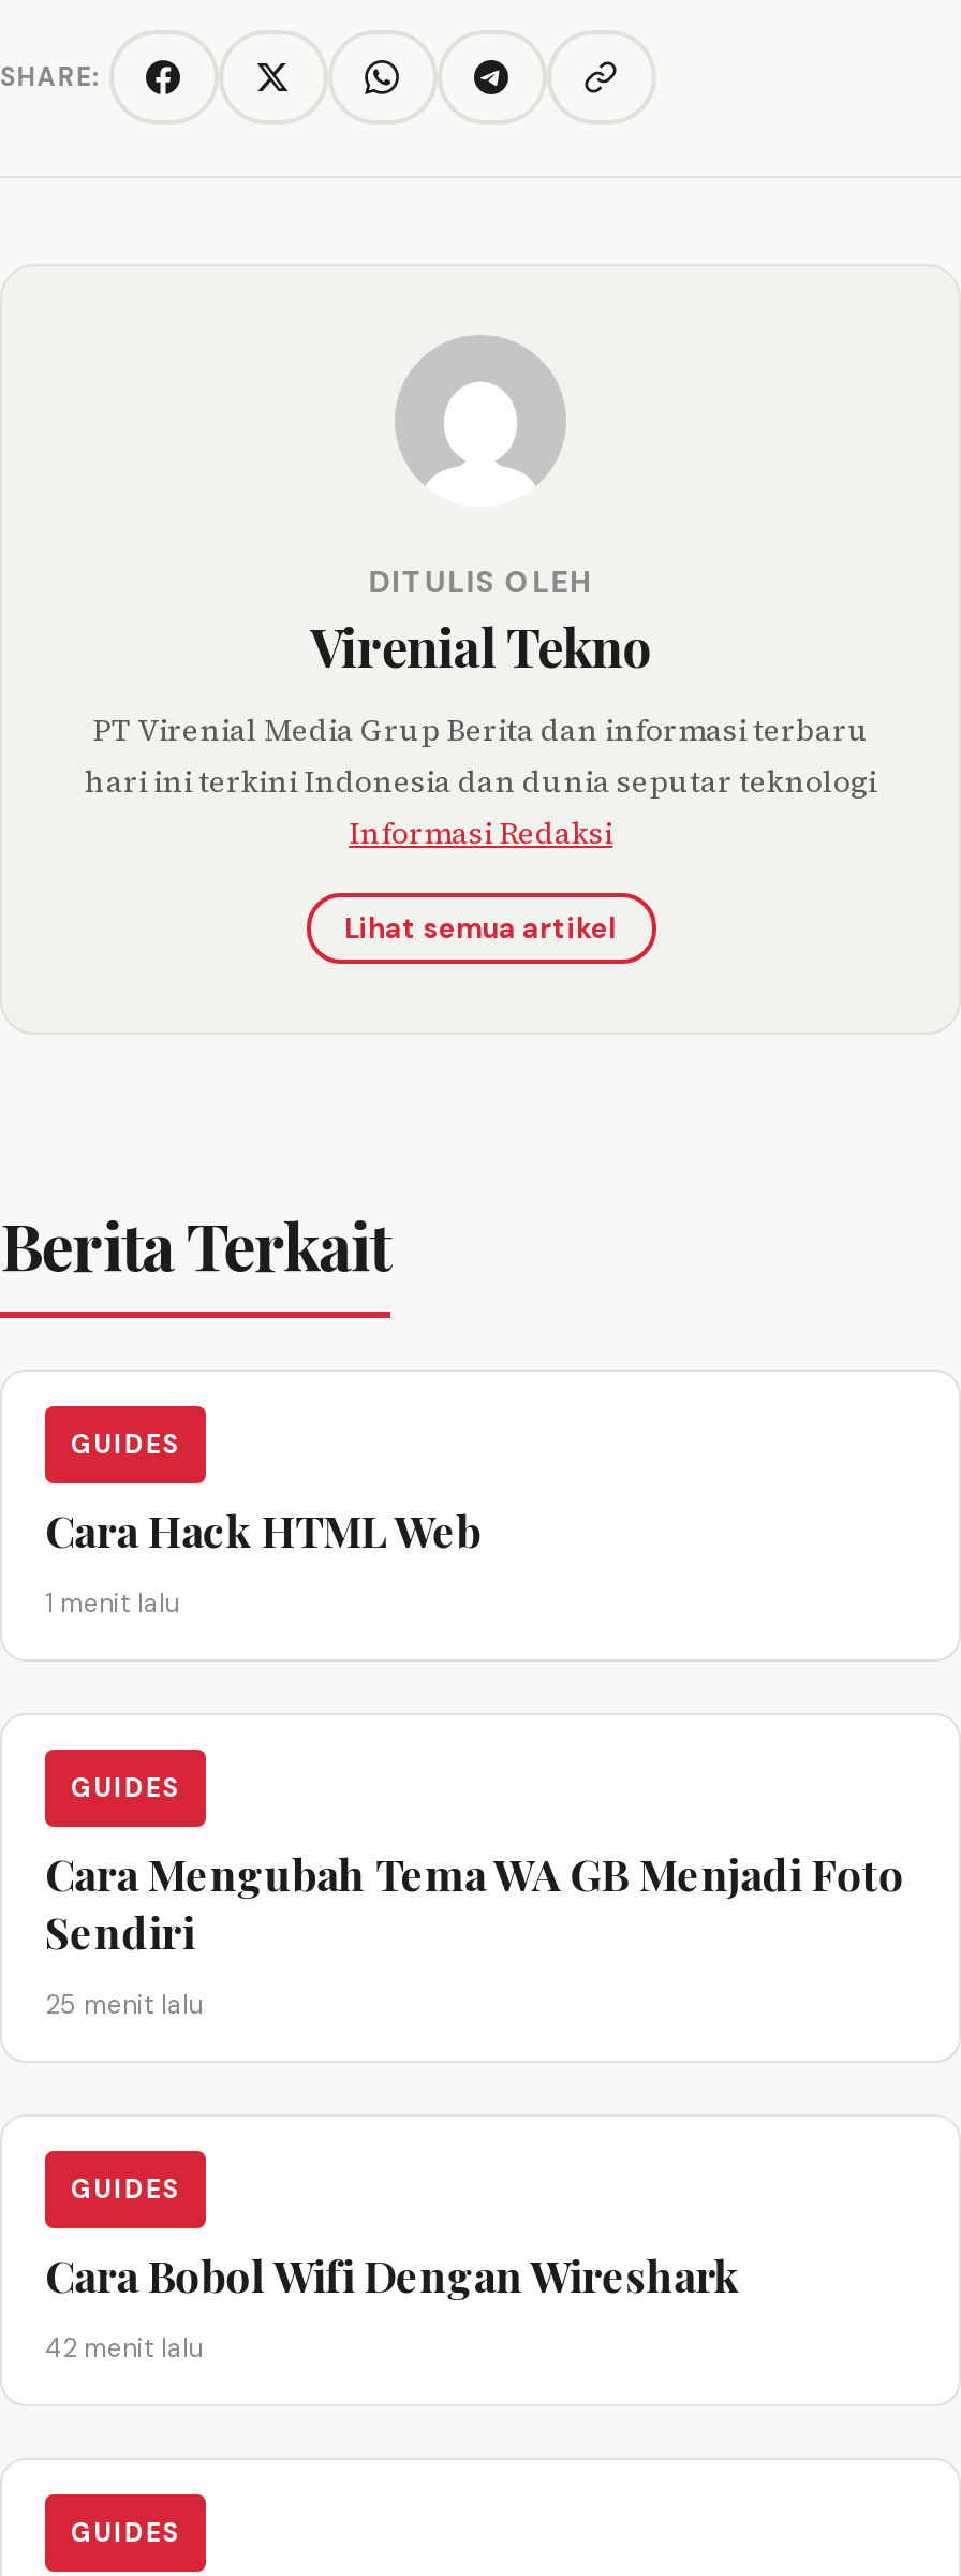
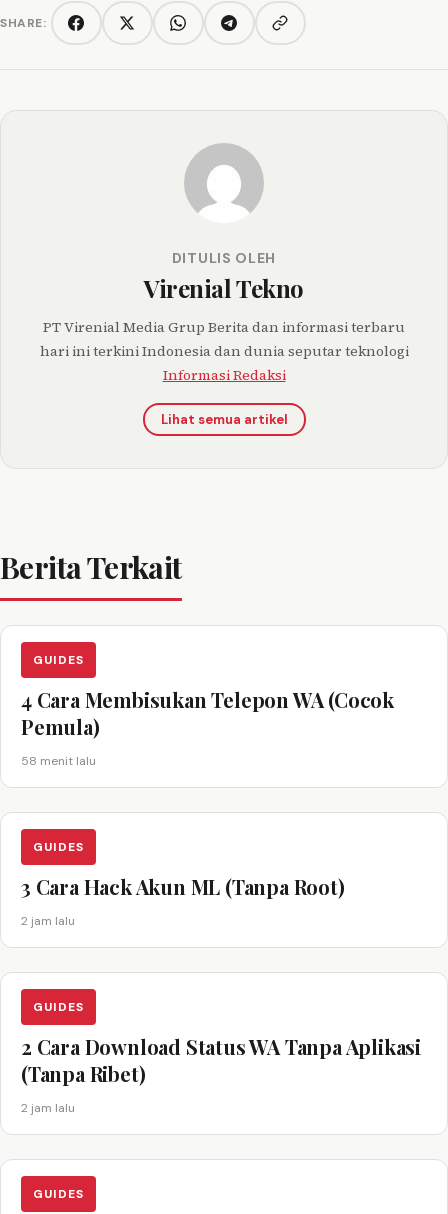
- Cara Hack HTML Web
+ 4 Cara Membisukan Telepon WA (Cocok
+ Pemula)

- 1 menit lalu
+ 58 menit lalu

- Cara Mengubah Tema WA GB Menjadi Foto
- Sendiri
+ 3 Cara Hack Akun ML (Tanpa Root)

- 25 menit lalu
+ 2 jam lalu

- Cara Bobol Wifi Dengan Wireshark
+ 2 Cara Download Status WA Tanpa Aplikasi
+ (Tanpa Ribet)

- 42 menit lalu
+ 2 jam lalu
